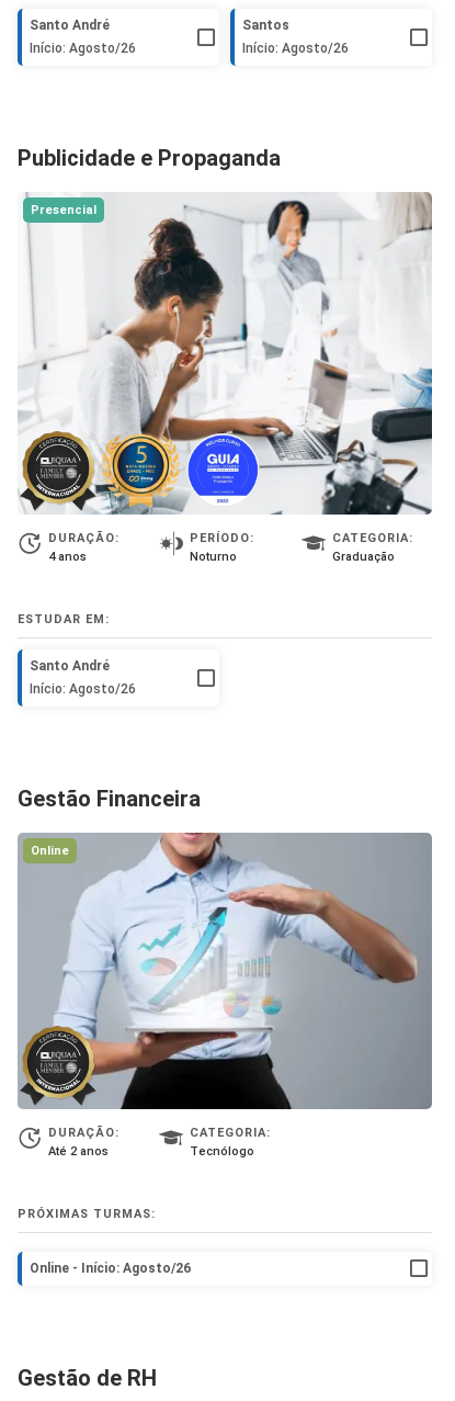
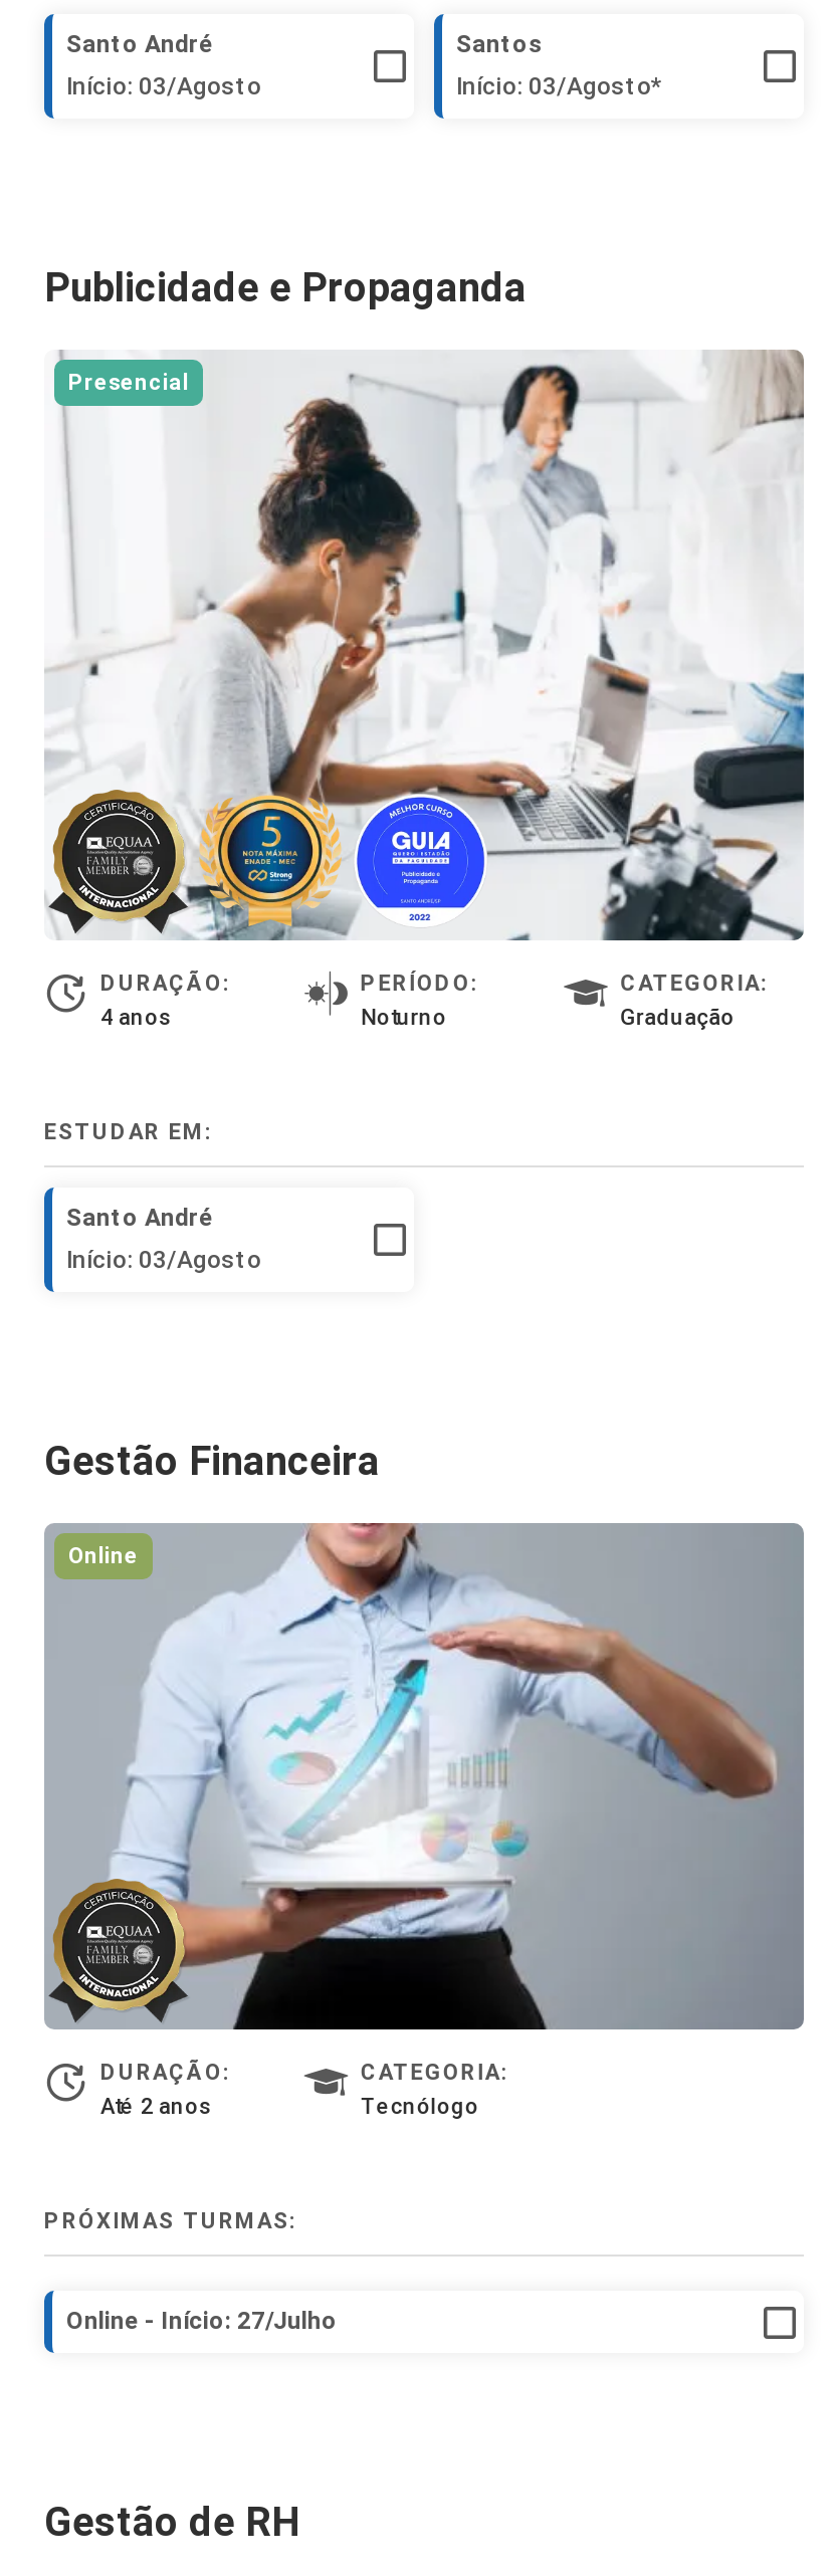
- Início: Agosto/26
+ Início: 03/Agosto

- Início: Agosto/26
+ Início: 03/Agosto*

- Início: Agosto/26
+ Início: 03/Agosto

- Online - Início: Agosto/26
+ Online - Início: 27/Julho
